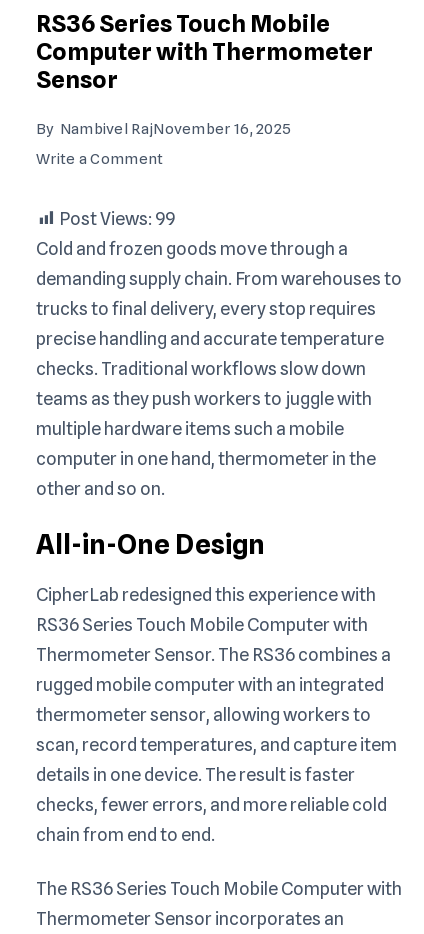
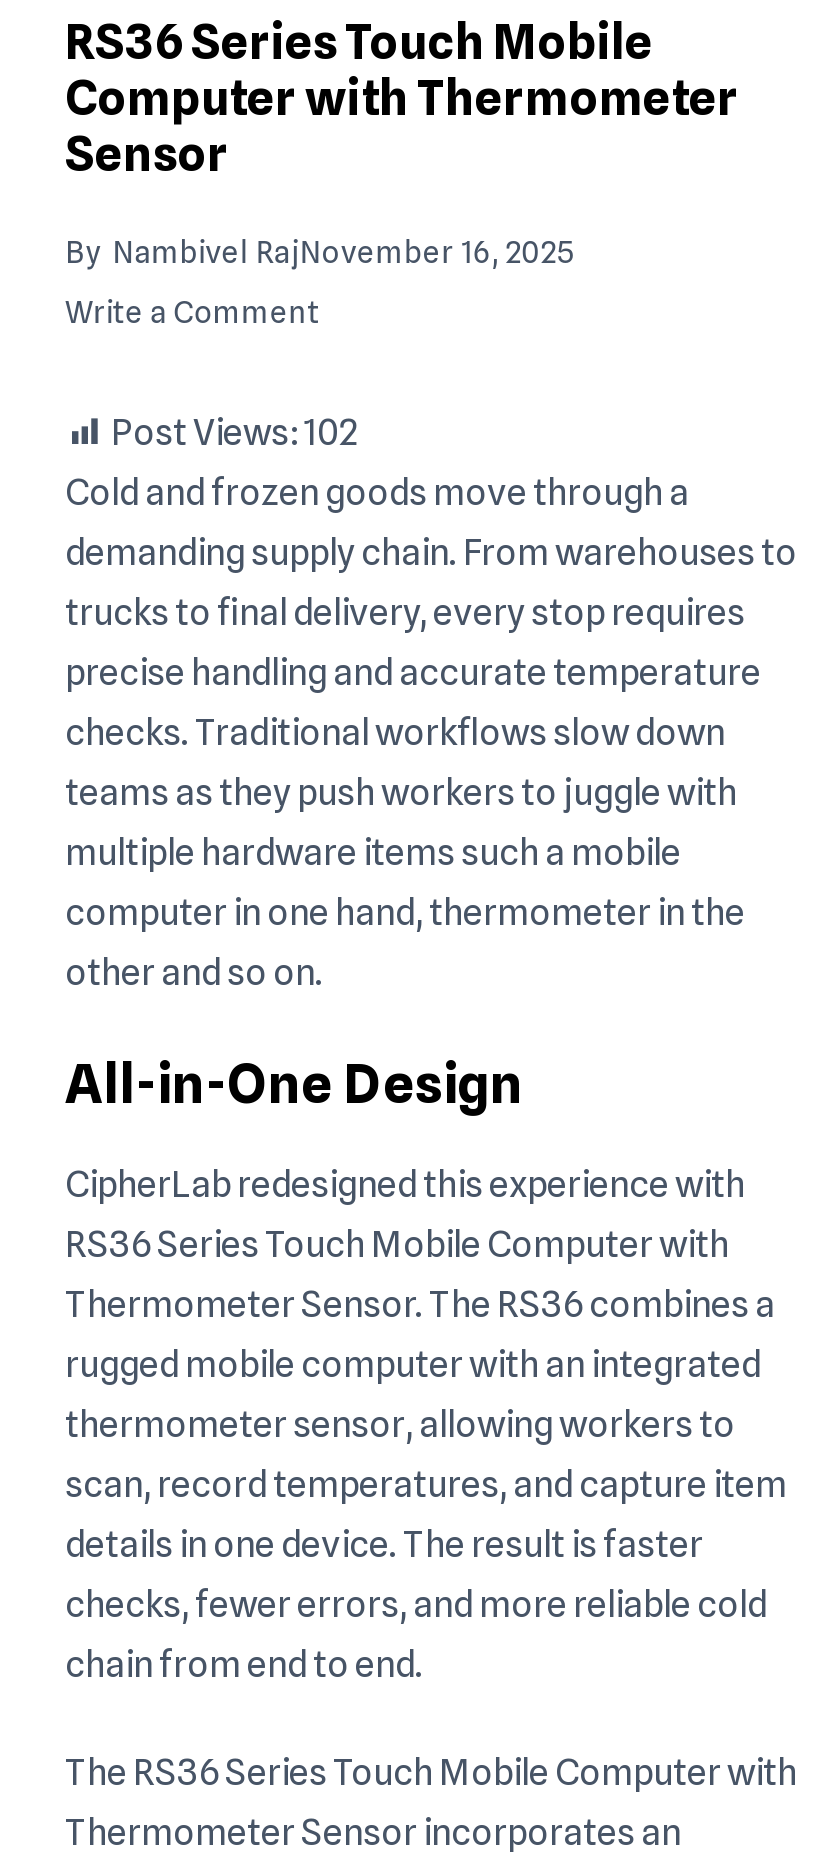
- Post Views: 99
+ Post Views: 102
